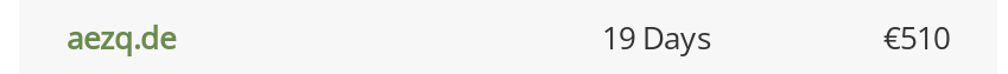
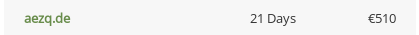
- 19 Days
+ 21 Days
